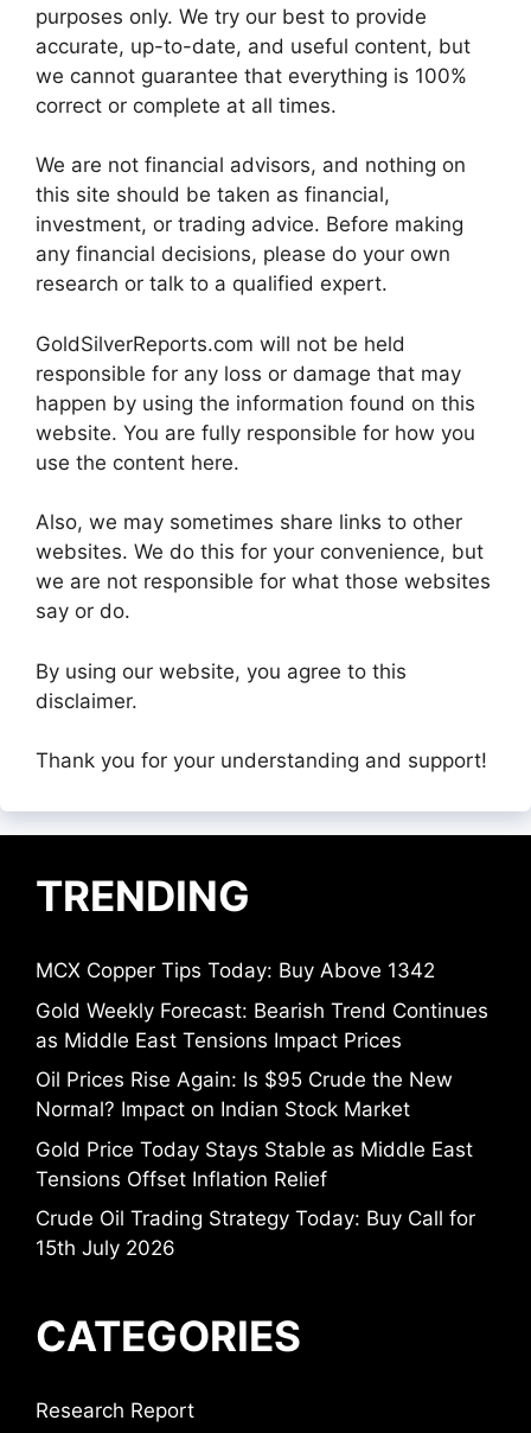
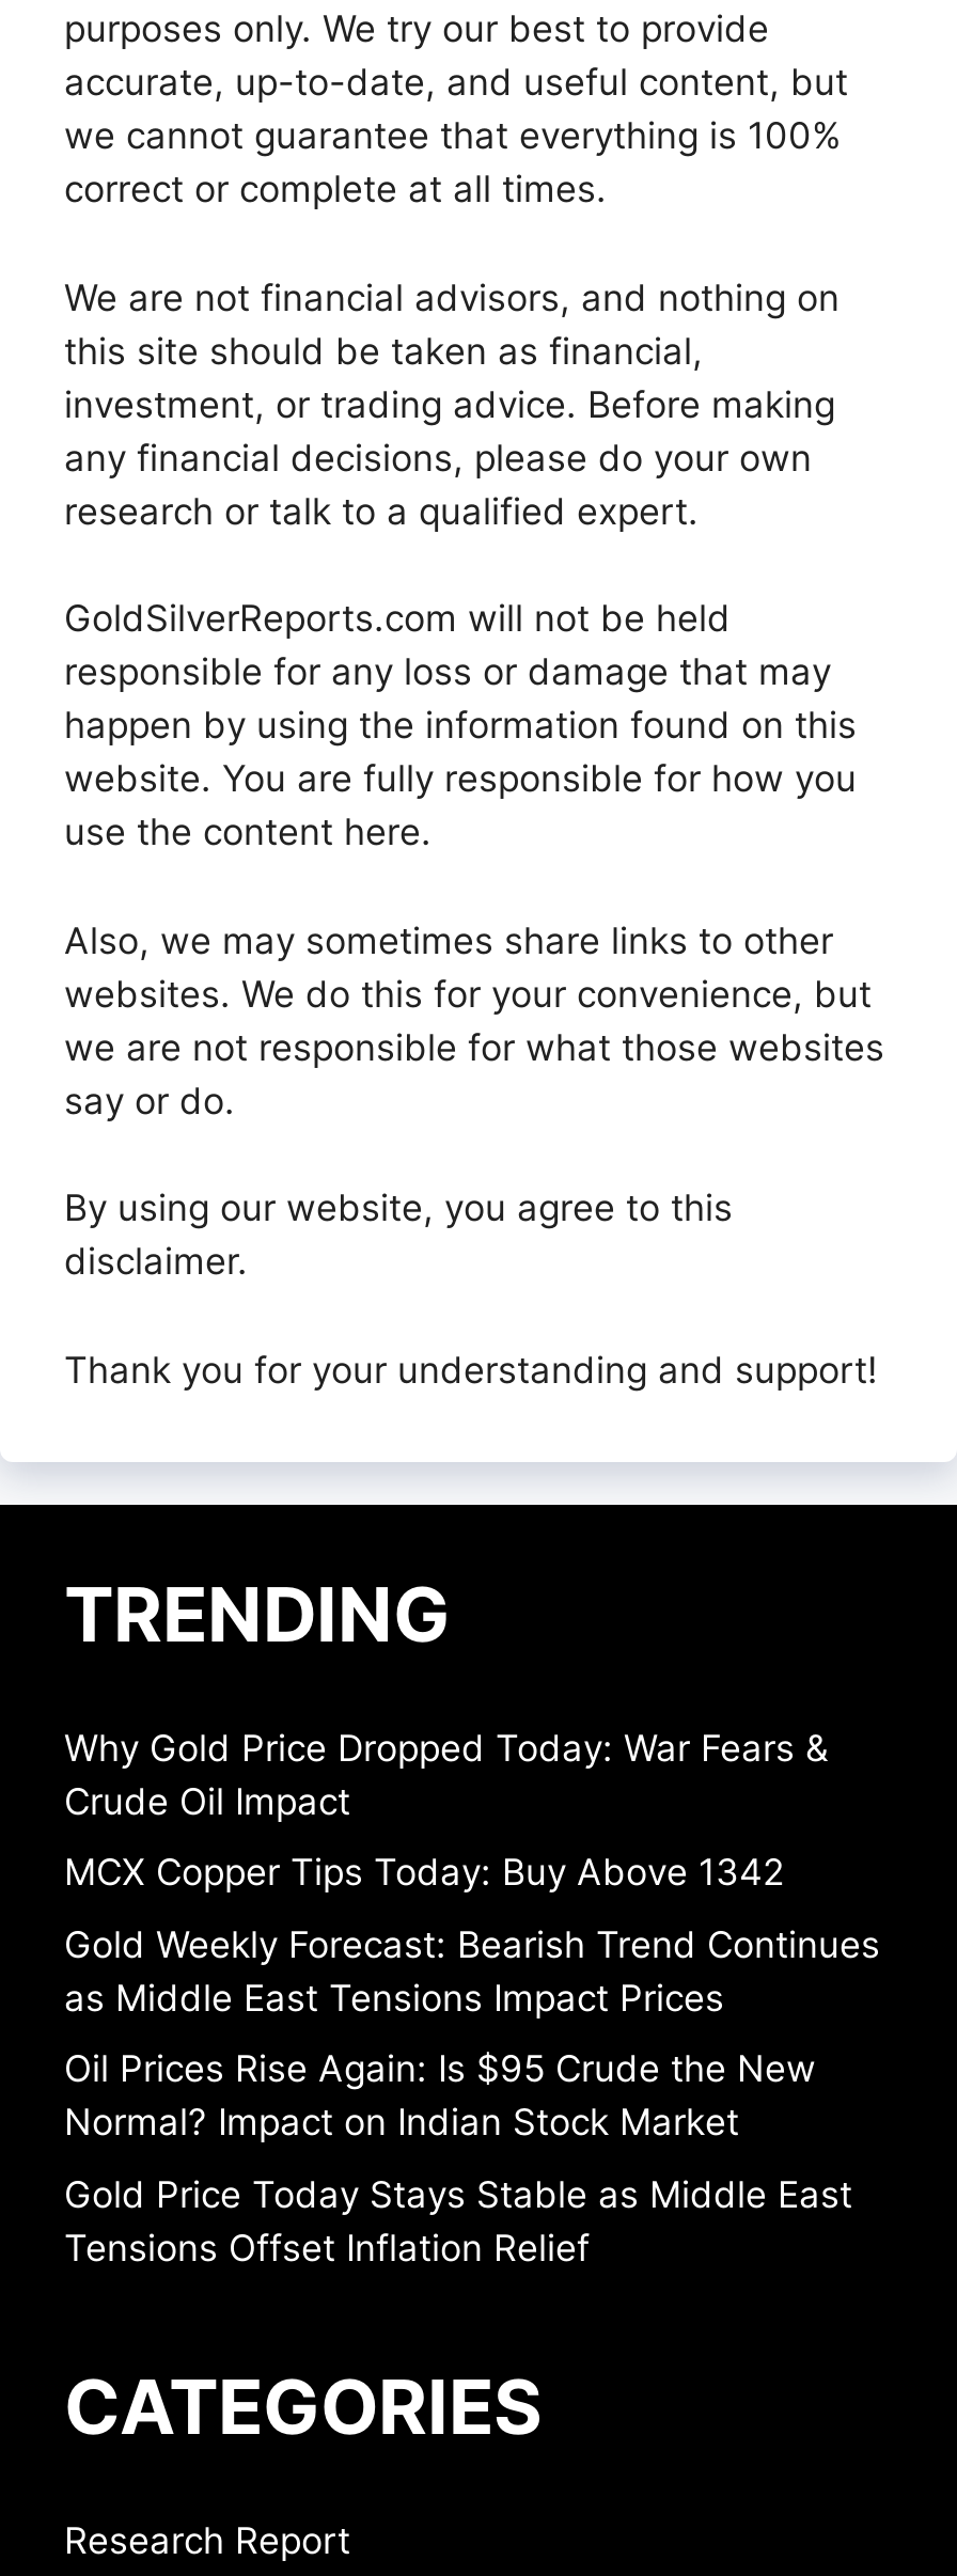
+ Why Gold Price Dropped Today: War Fears &
+ Crude Oil Impact

moved down: MCX Copper Tips Today: Buy Above 1342 | Gold Weekly Forecast: Bearish Trend Continues | as Middle East Tensions Impact Prices | Oil Prices Rise Again: Is $95 Crude the New | Normal? Impact on Indian Stock Market | Gold Price Today Stays Stable as Middle East | Tensions Offset Inflation Relief

- Crude Oil Trading Strategy Today: Buy Call for
- 15th July 2026
